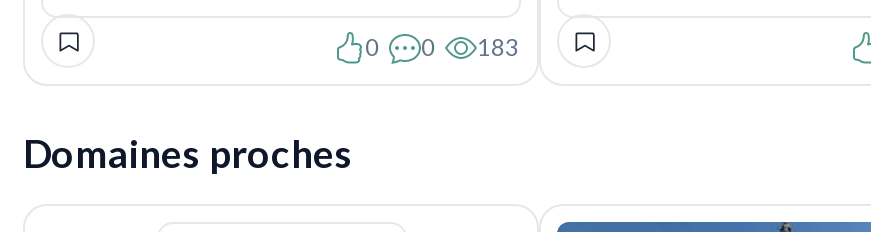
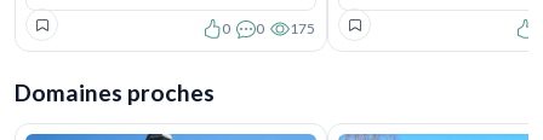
- 183
+ 175
